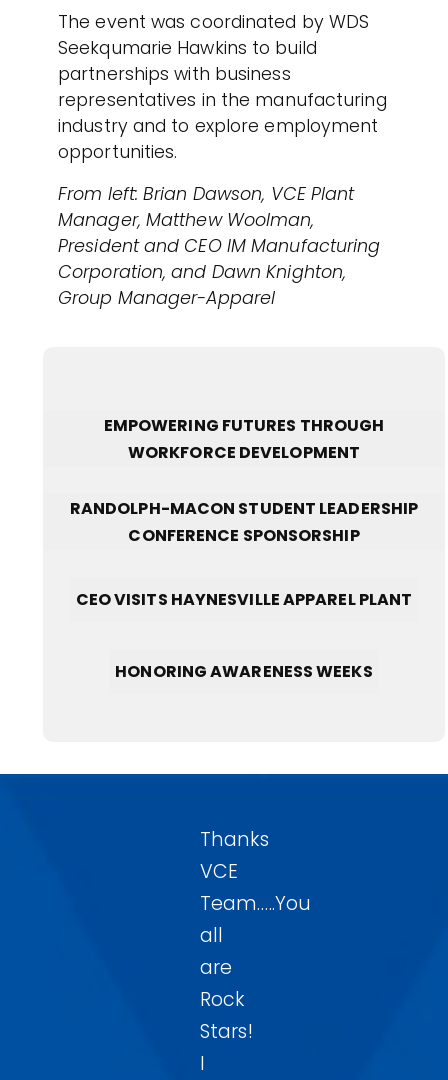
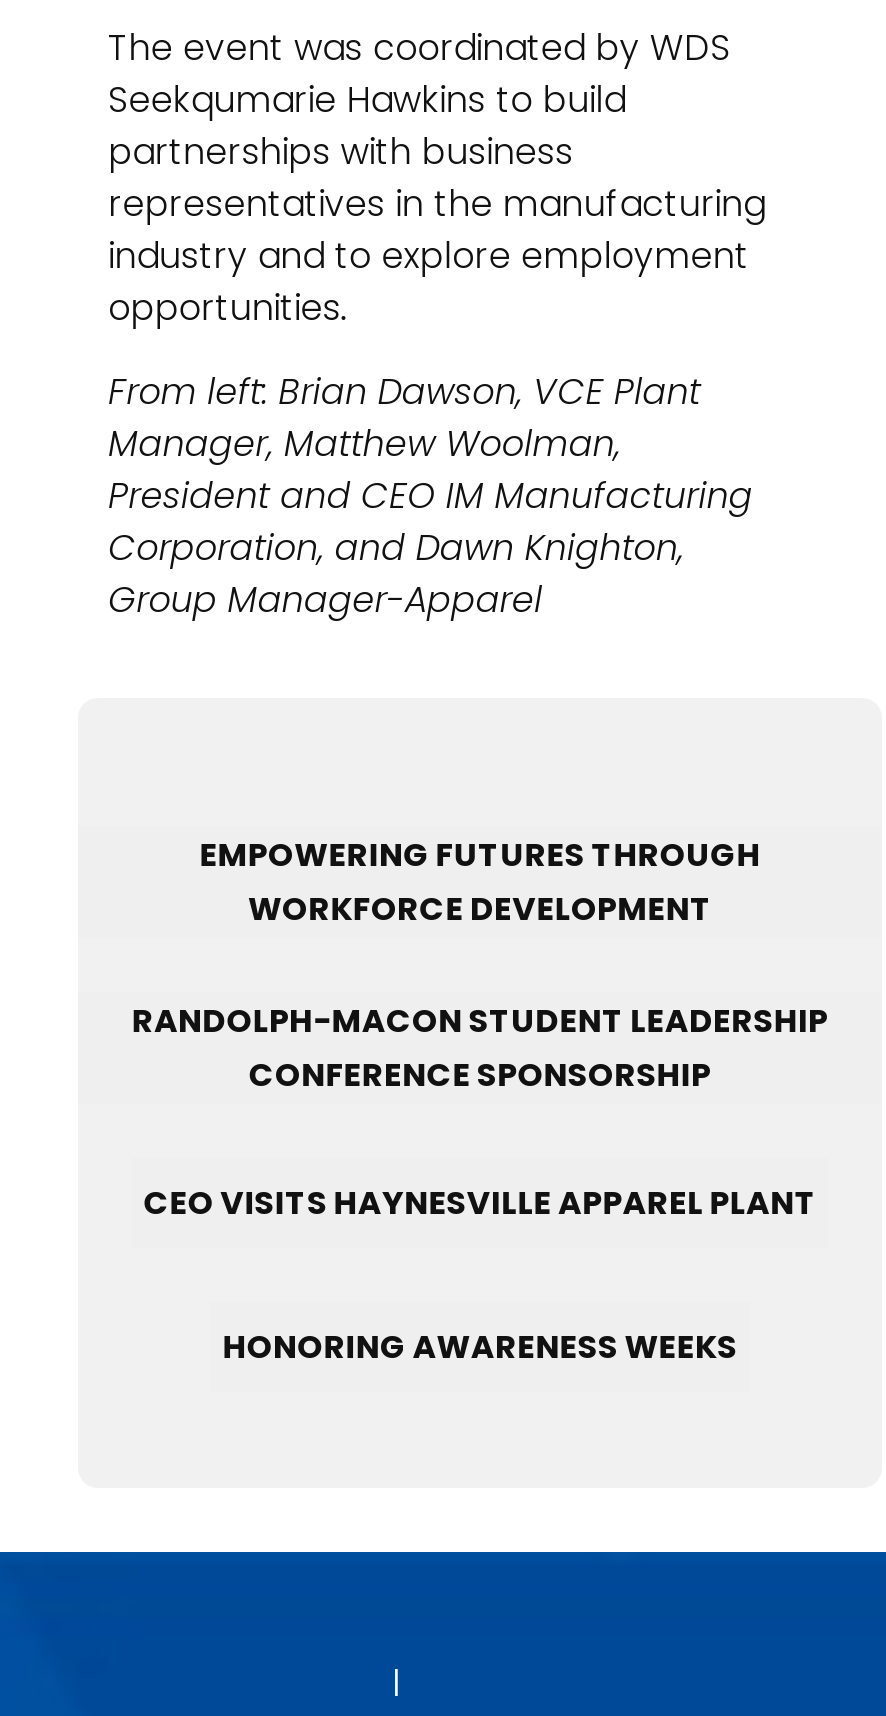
- Thanks
- VCE
- Team…..You
- all
- are
- Rock
- Stars!
